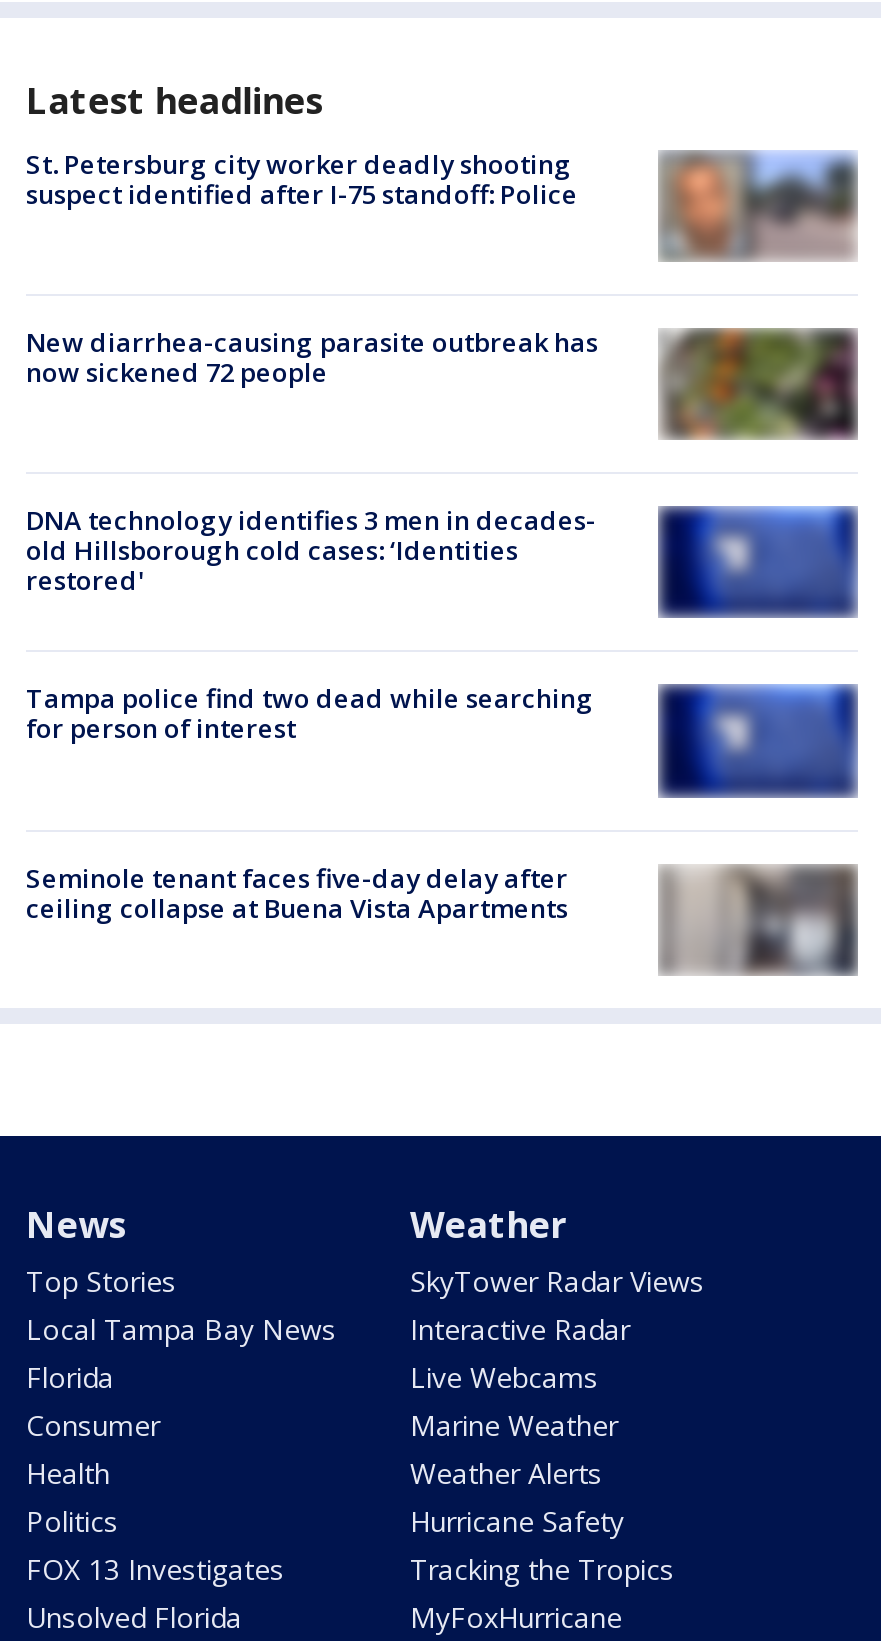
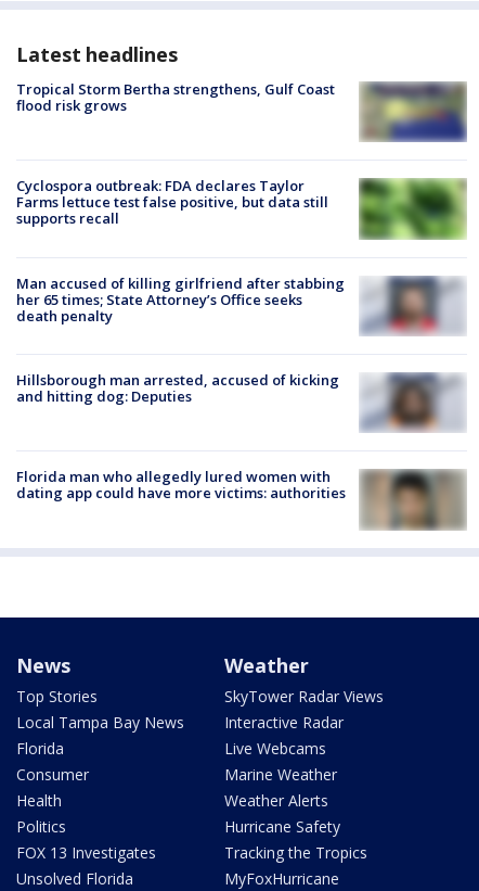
- St. Petersburg city worker deadly shooting
- suspect identified after I-75 standoff: Police
+ Tropical Storm Bertha strengthens, Gulf Coast
+ flood risk grows

- [image]
+ [image]

- [image]
- New diarrhea-causing parasite outbreak has
- now sickened 72 people
+ [image]
+ Cyclospora outbreak: FDA declares Taylor
+ Farms lettuce test false positive, but data still
+ supports recall

- [image]
- DNA technology identifies 3 men in decades-
- old Hillsborough cold cases: ‘Identities
- restored'
+ [image]
+ Man accused of killing girlfriend after stabbing
+ her 65 times; State Attorney’s Office seeks
+ death penalty

- [image]
- Tampa police find two dead while searching
- for person of interest
+ [image]
+ Hillsborough man arrested, accused of kicking
+ and hitting dog: Deputies

- Seminole tenant faces five-day delay after
- ceiling collapse at Buena Vista Apartments
+ Florida man who allegedly lured women with
+ dating app could have more victims: authorities

- [image]
+ [image]
